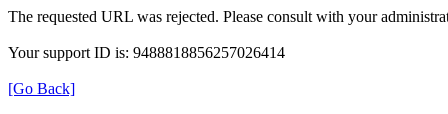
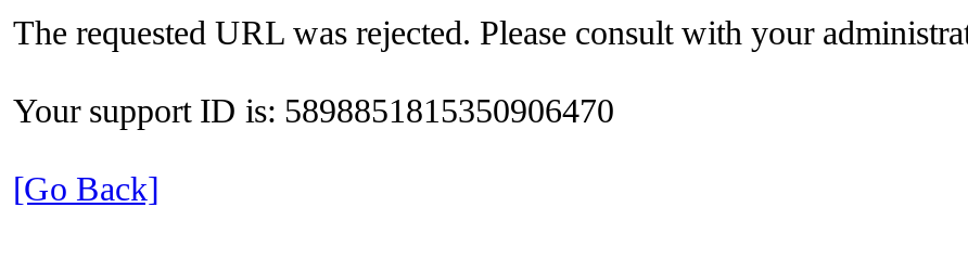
- Your support ID is: 9488818856257026414
+ Your support ID is: 5898851815350906470
